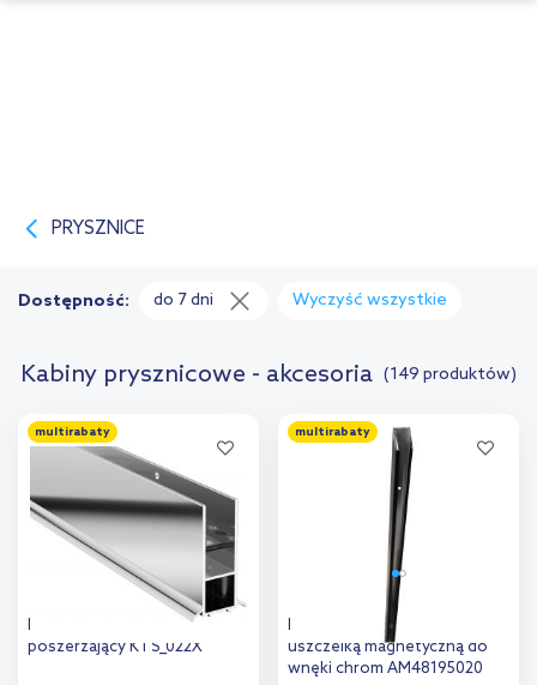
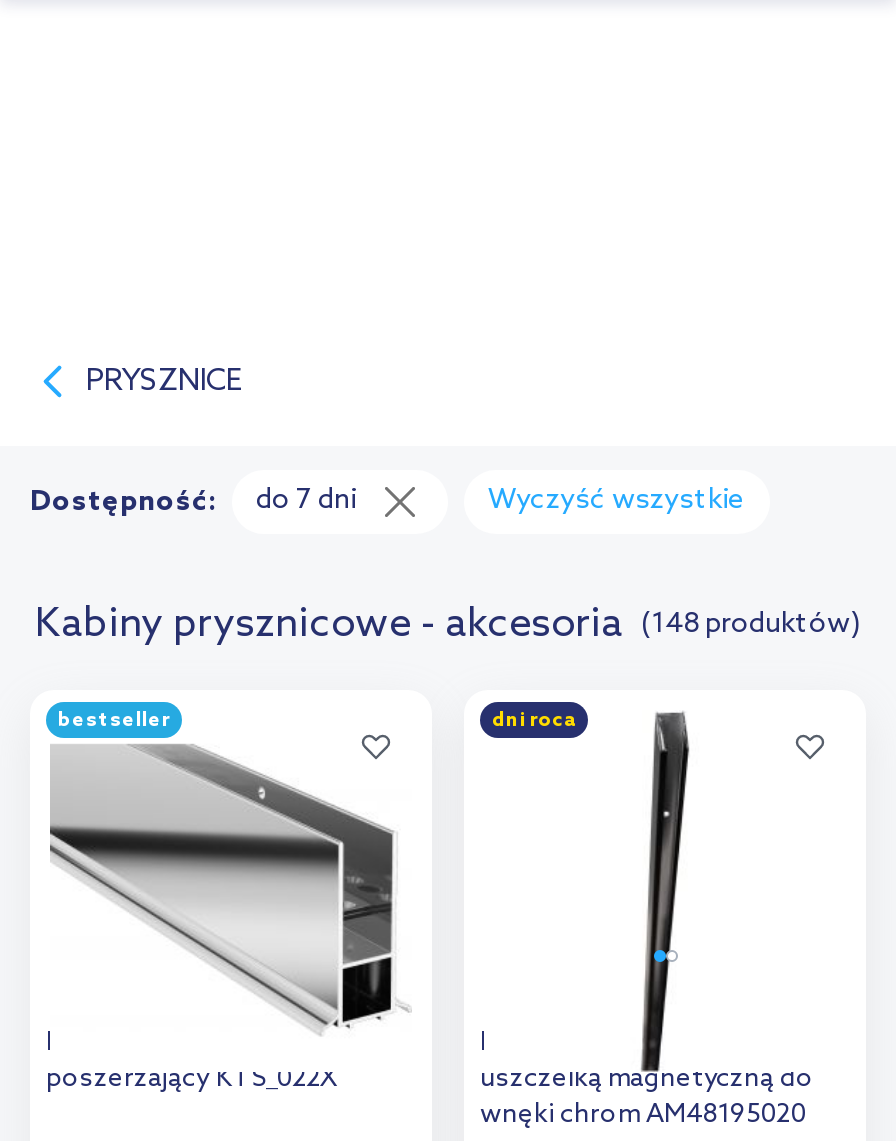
- Kabiny prysznicowe - akcesoria (149 produktów)
+ Kabiny prysznicowe - akcesoria (148 produktów)

- multirabaty
+ bestseller

- multirabaty
+ dni roca
